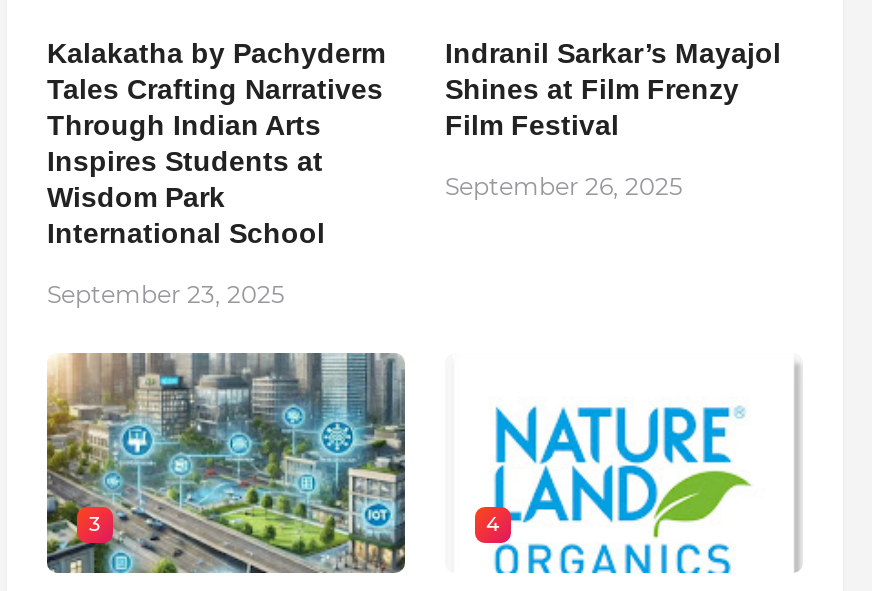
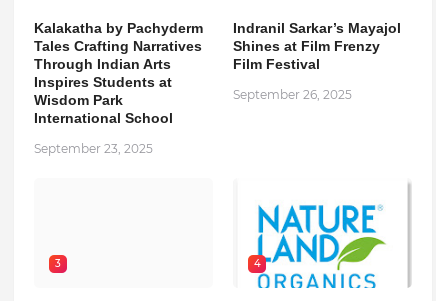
- [image]
